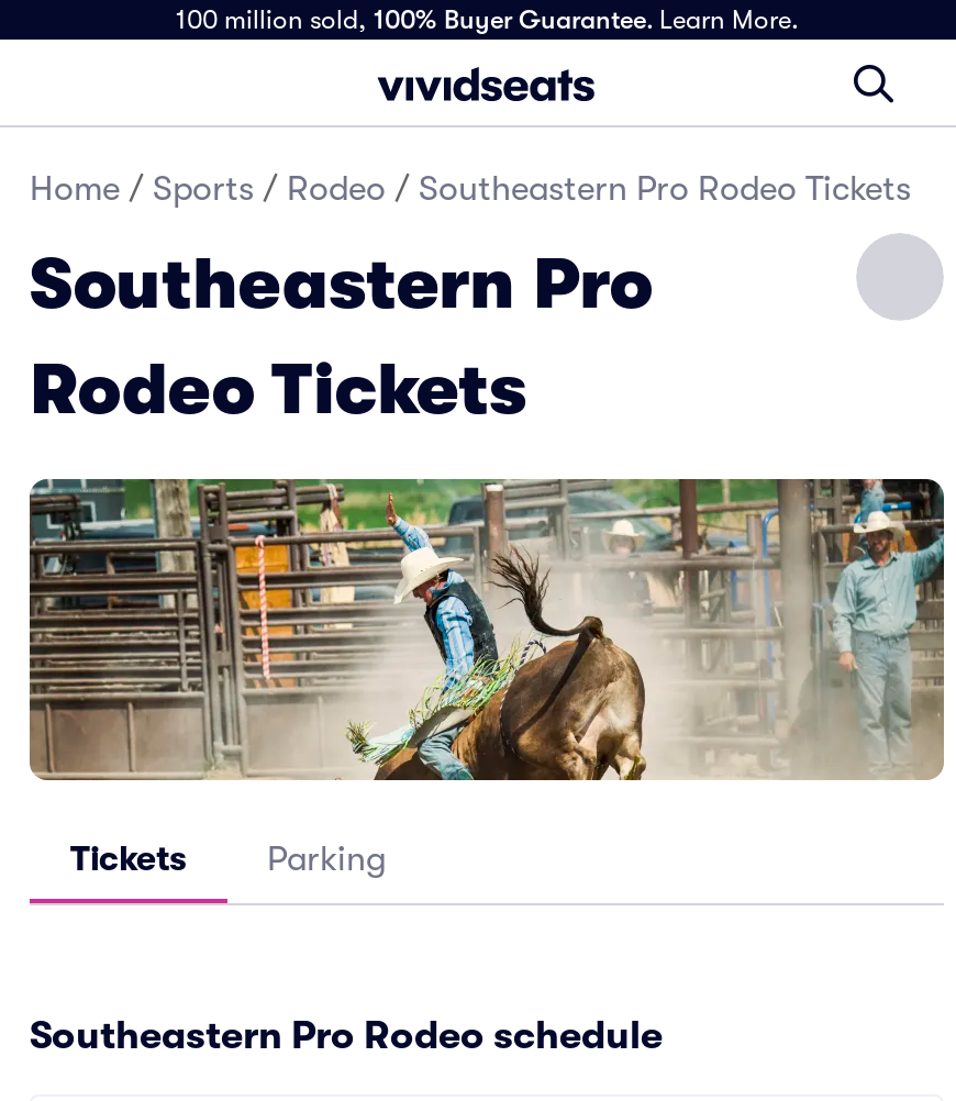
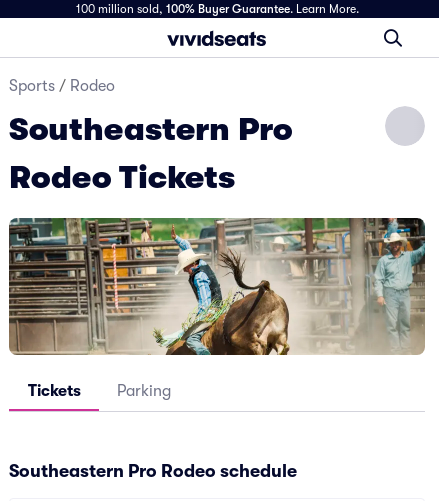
- Home / Sports / Rodeo / Southeastern Pro Rodeo Tickets
+ Sports / Rodeo
